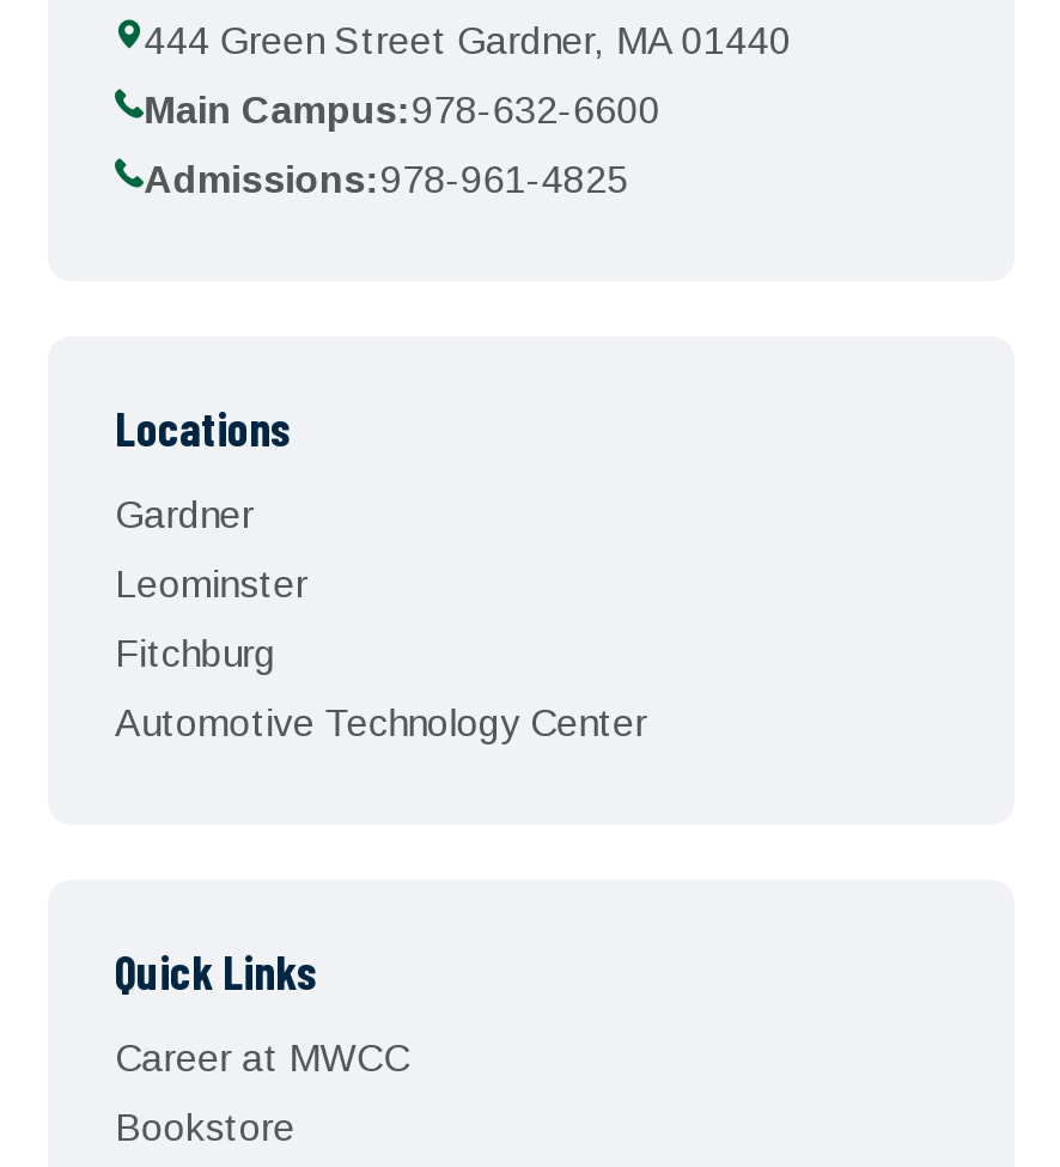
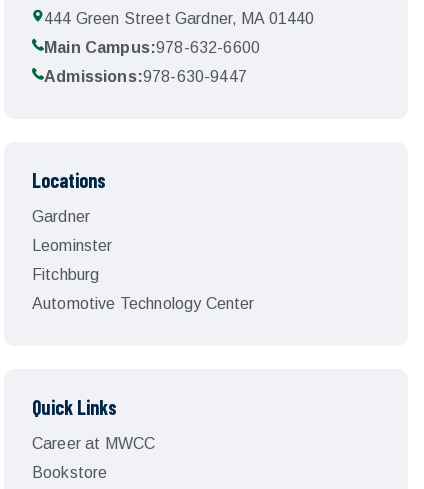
- Admissions: 978-961-4825
+ Admissions: 978-630-9447
